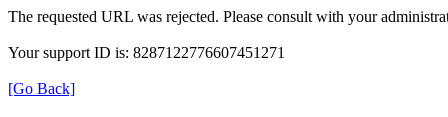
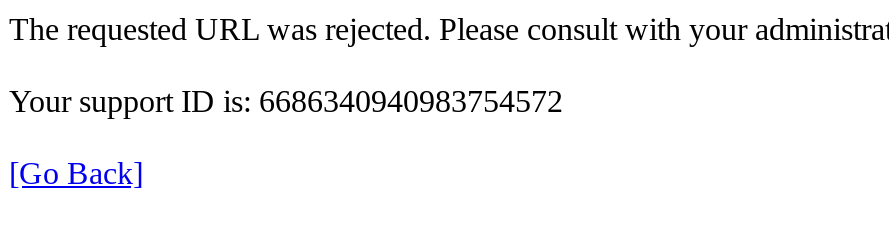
- Your support ID is: 8287122776607451271
+ Your support ID is: 6686340940983754572
